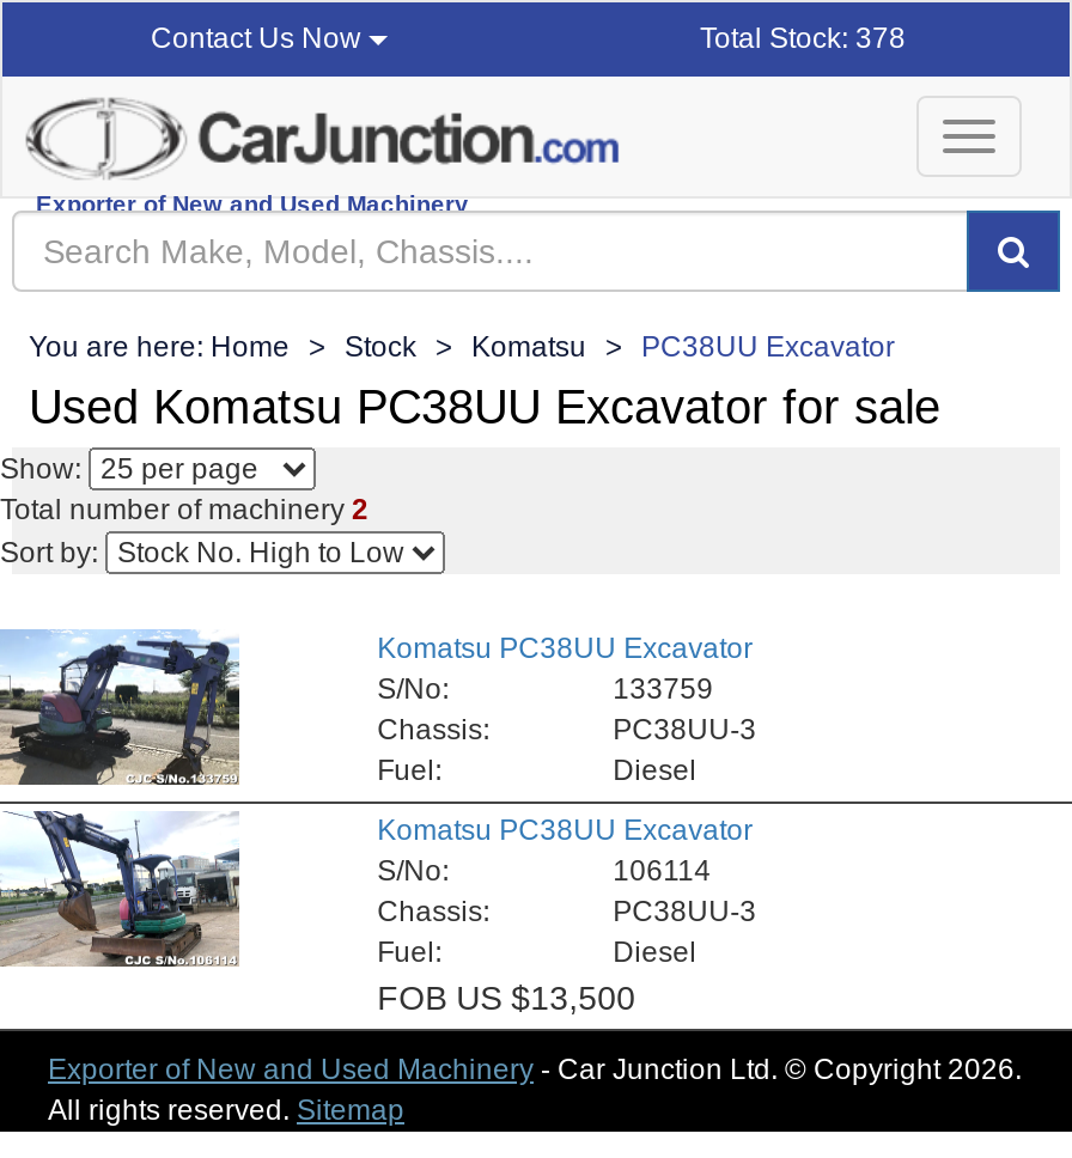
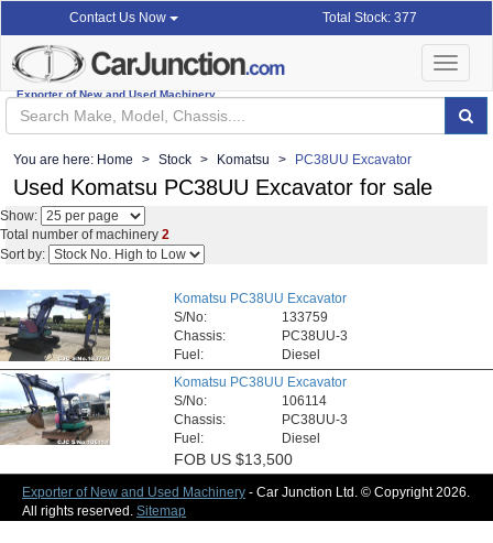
- Total Stock: 378
+ Total Stock: 377
